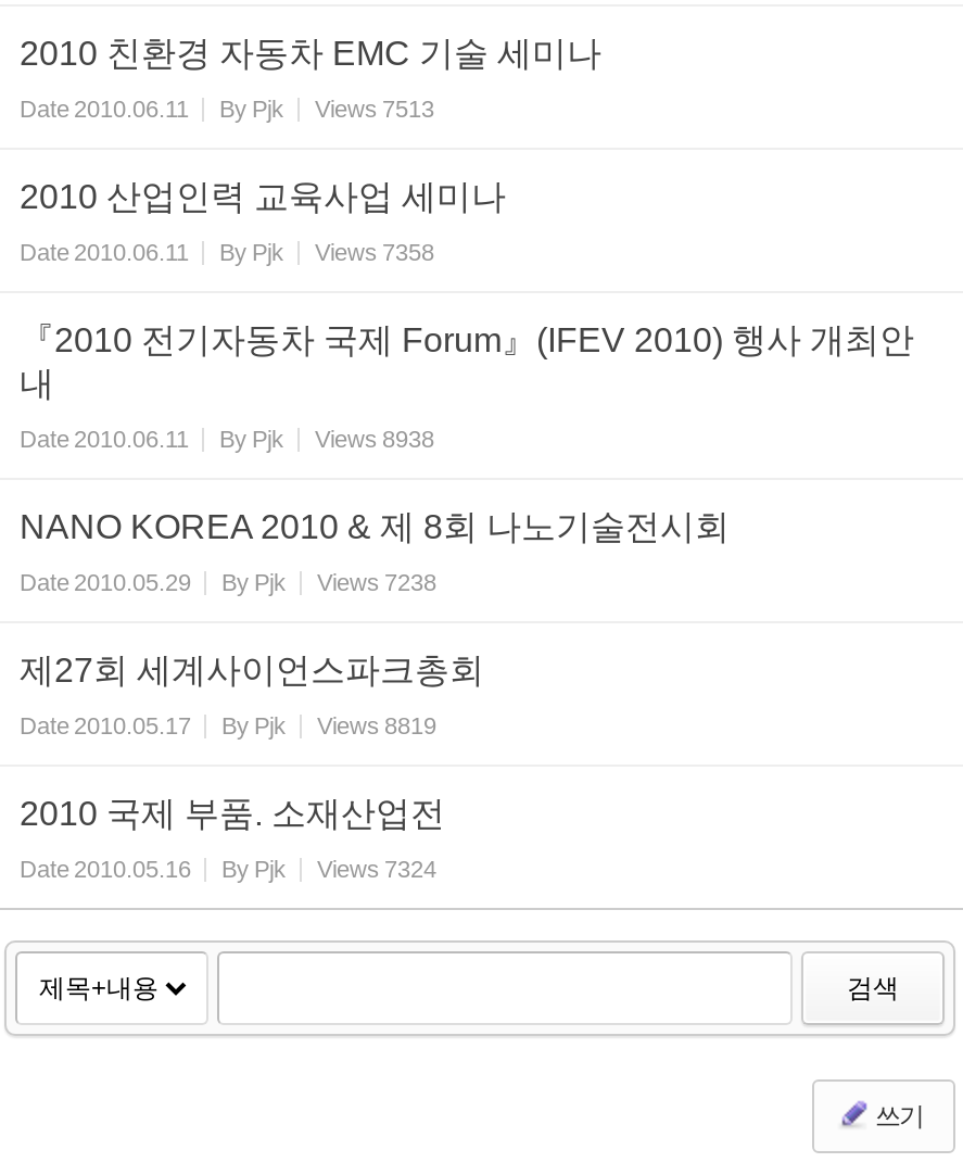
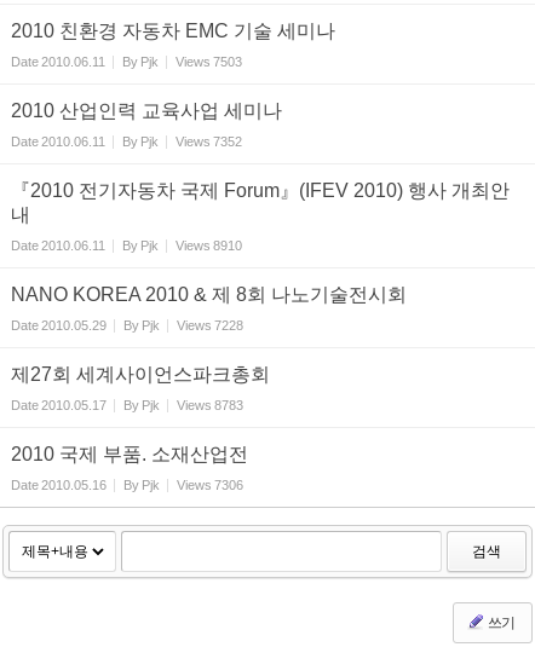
- Date 2010.06.11 By Pjk Views 7513
+ Date 2010.06.11 By Pjk Views 7503

- Date 2010.06.11 By Pjk Views 7358
+ Date 2010.06.11 By Pjk Views 7352

- Date 2010.06.11 By Pjk Views 8938
+ Date 2010.06.11 By Pjk Views 8910

- Date 2010.05.29 By Pjk Views 7238
+ Date 2010.05.29 By Pjk Views 7228

- Date 2010.05.17 By Pjk Views 8819
+ Date 2010.05.17 By Pjk Views 8783

- Date 2010.05.16 By Pjk Views 7324
+ Date 2010.05.16 By Pjk Views 7306
